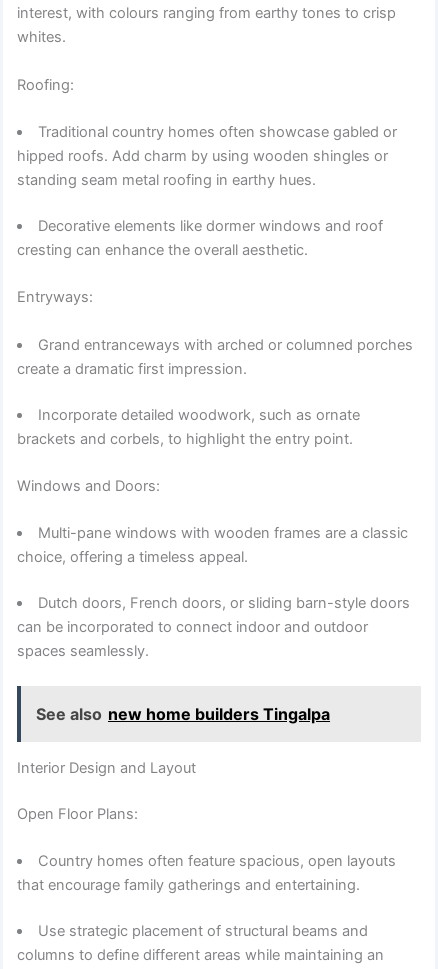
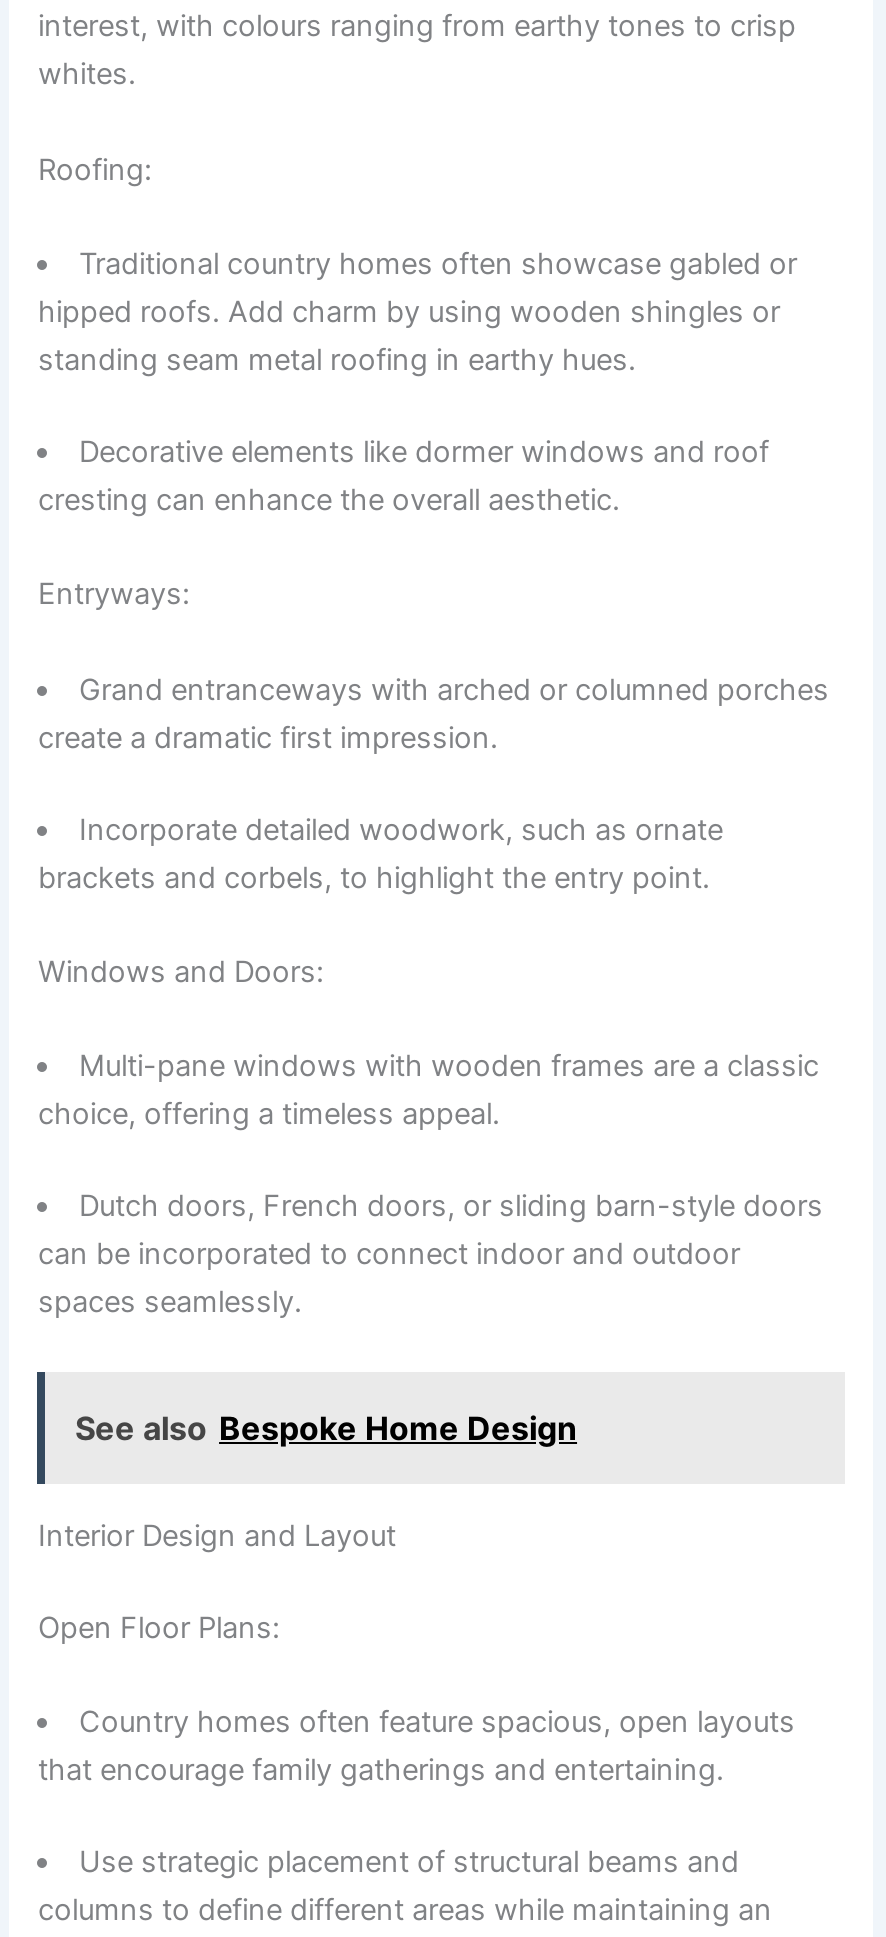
- See also new home builders Tingalpa
+ See also Bespoke Home Design
